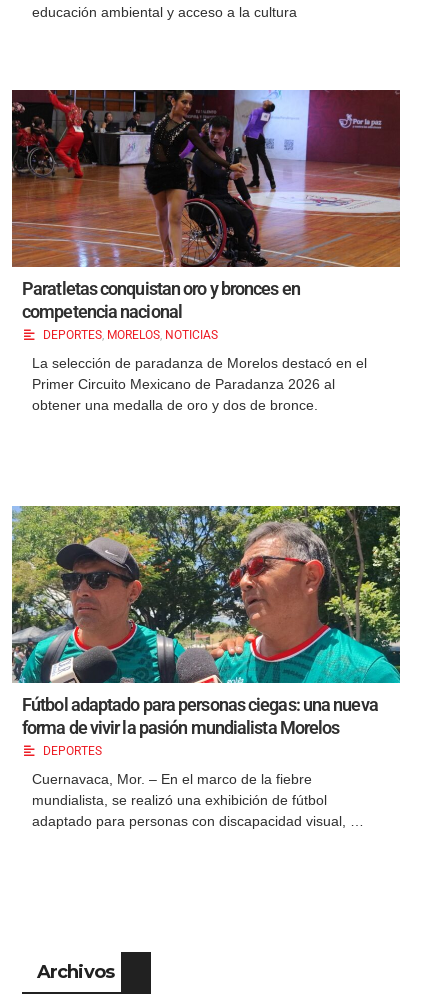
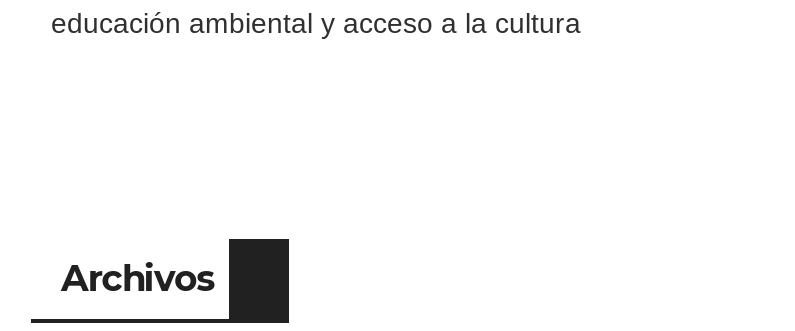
- [image]
- Paratletas conquistan oro y bronces en
- competencia nacional
- DEPORTES, MORELOS, NOTICIAS
- La selección de paradanza de Morelos destacó en el
- Primer Circuito Mexicano de Paradanza 2026 al
- obtener una medalla de oro y dos de bronce.

- [image]
- Fútbol adaptado para personas ciegas: una nueva
- forma de vivir la pasión mundialista Morelos
- DEPORTES
- Cuernavaca, Mor. – En el marco de la fiebre
- mundialista, se realizó una exhibición de fútbol
- adaptado para personas con discapacidad visual, …
